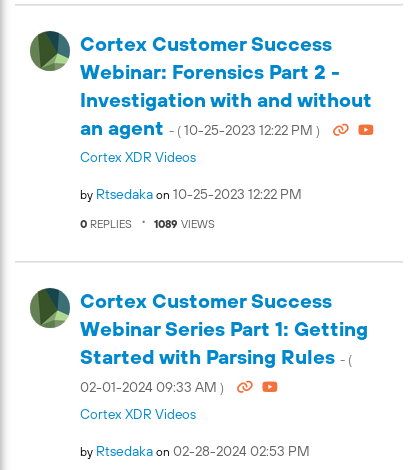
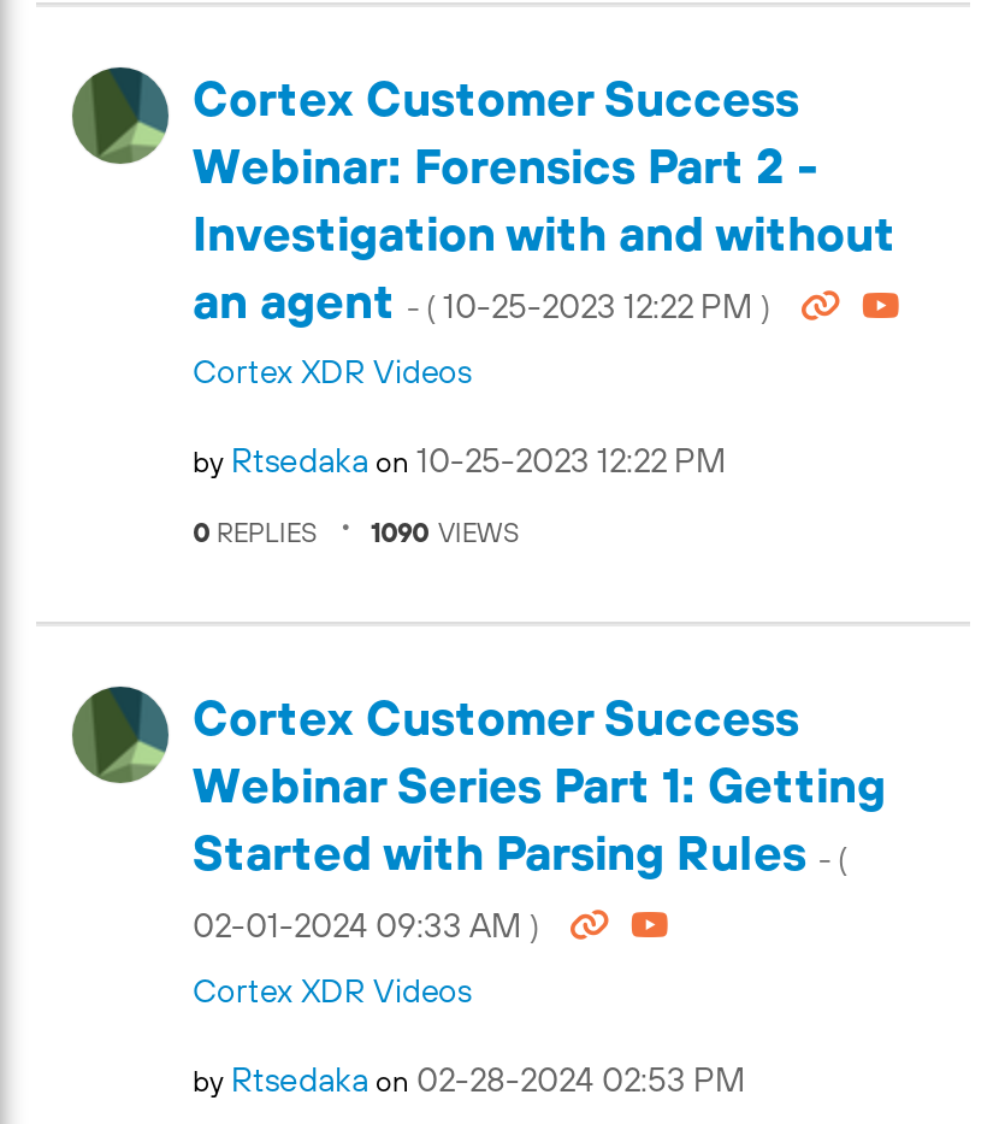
- 1089 VIEWS
+ 1090 VIEWS
